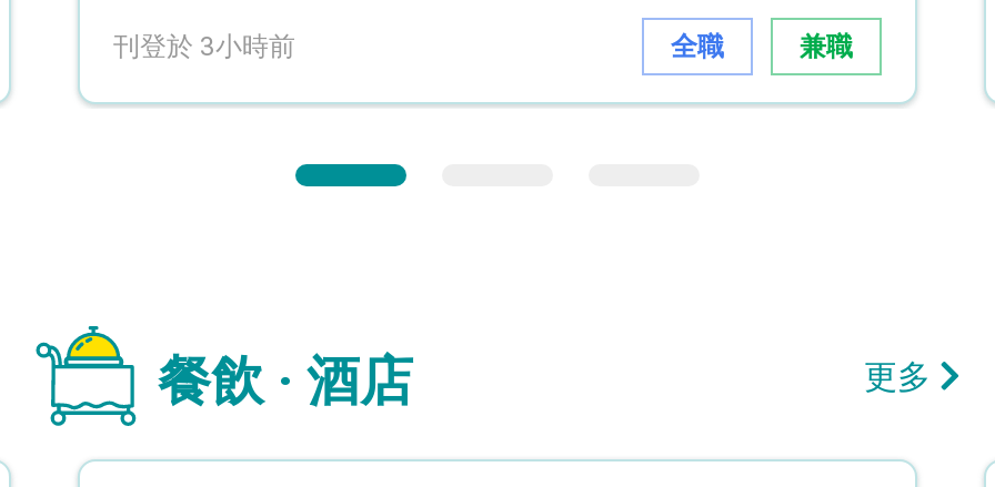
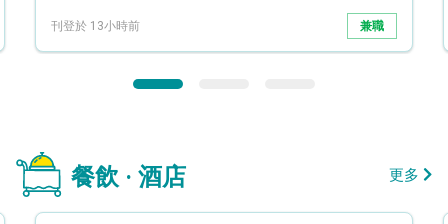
- 刊登於 3小時前
- 全職
+ 刊登於 13小時前
